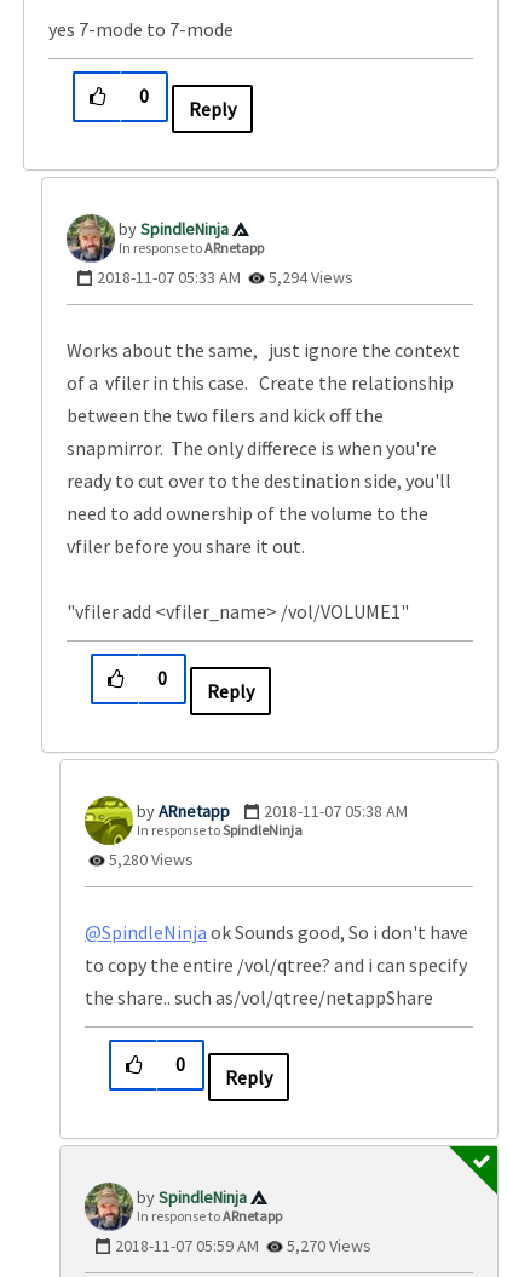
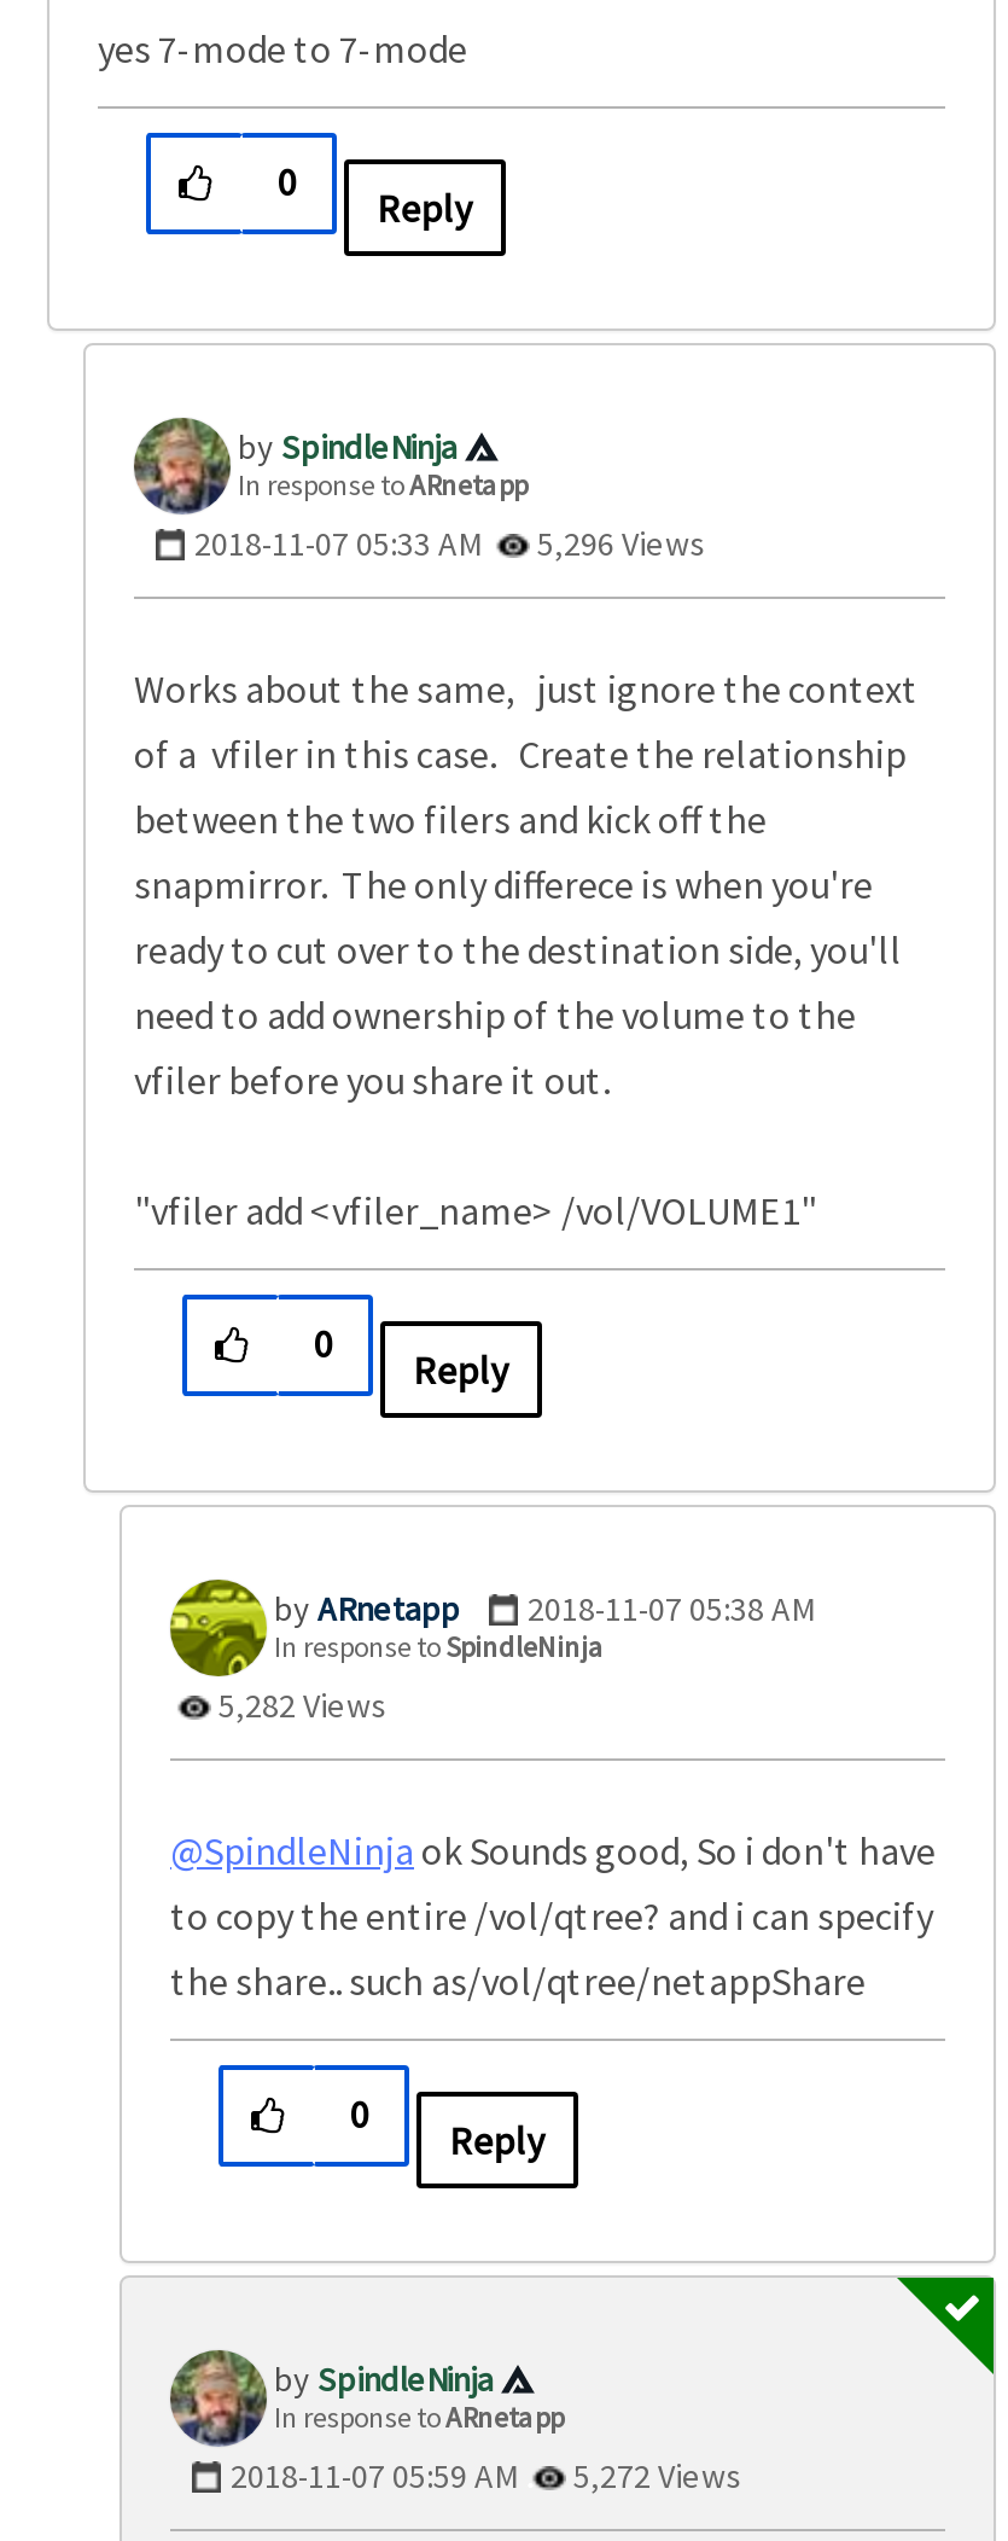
- 2018-11-07 05:33 AM 5,294 Views
+ 2018-11-07 05:33 AM 5,296 Views

- 5,280 Views
+ 5,282 Views

- 2018-11-07 05:59 AM 5,270 Views
+ 2018-11-07 05:59 AM 5,272 Views
